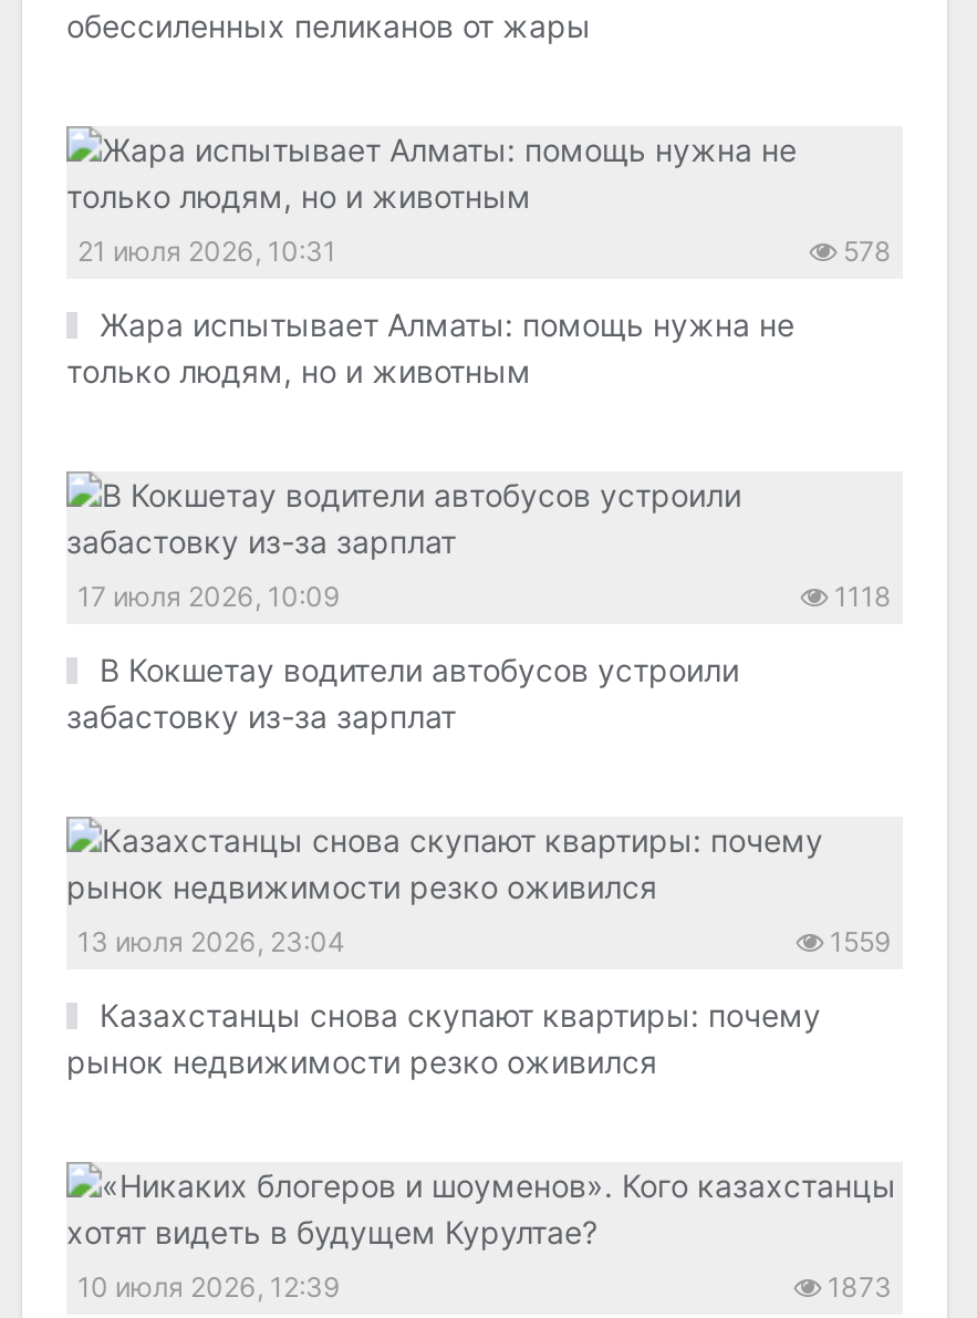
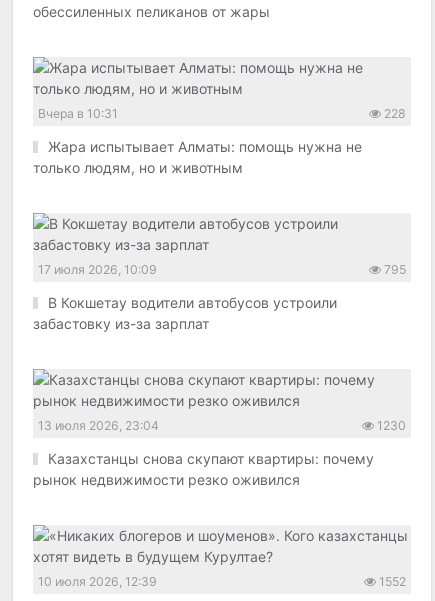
- 21 июля 2026, 10:31
- 578
+ Вчера в 10:31
+ 228

- 1118
+ 795

- 1559
+ 1230

- 1873
+ 1552
